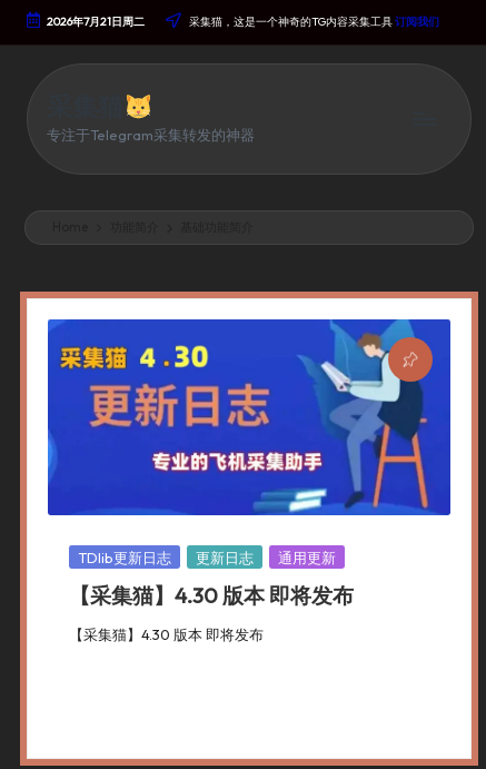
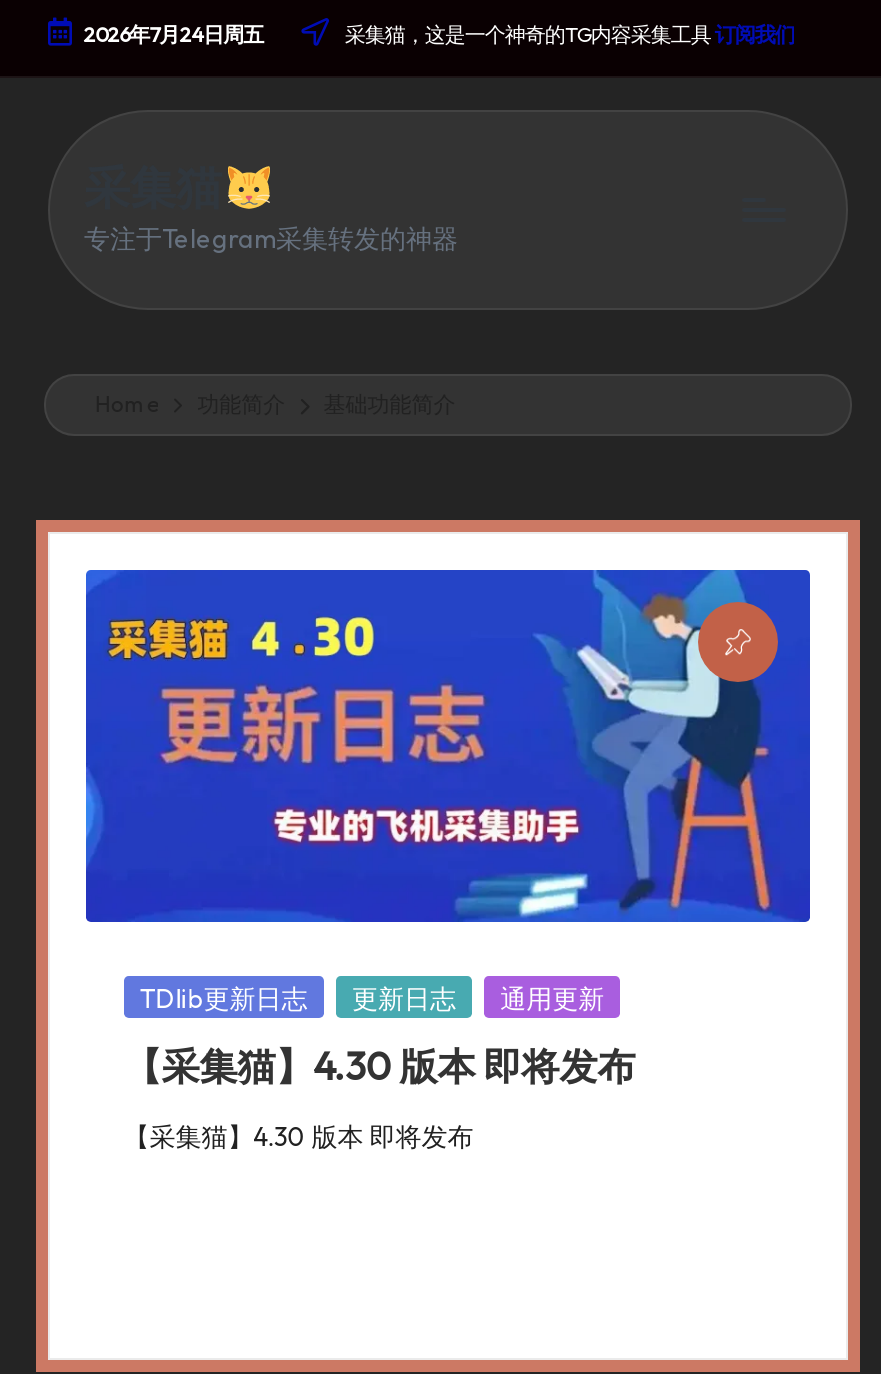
- 2026年7月21日周二
+ 2026年7月24日周五
